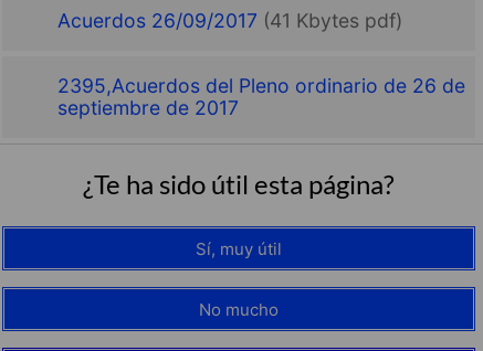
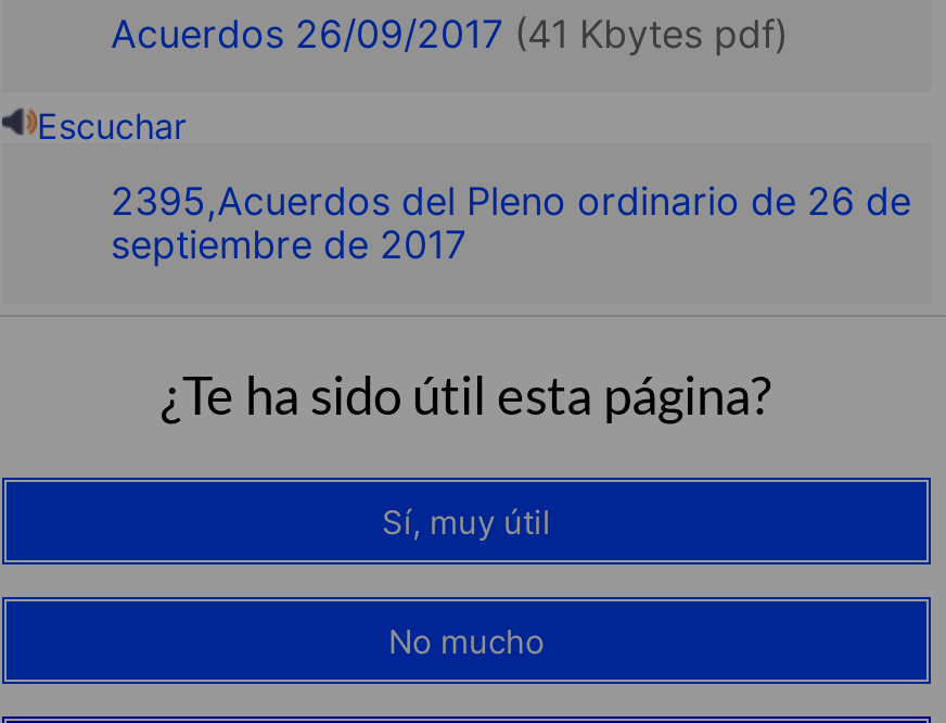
+ Escuchar
